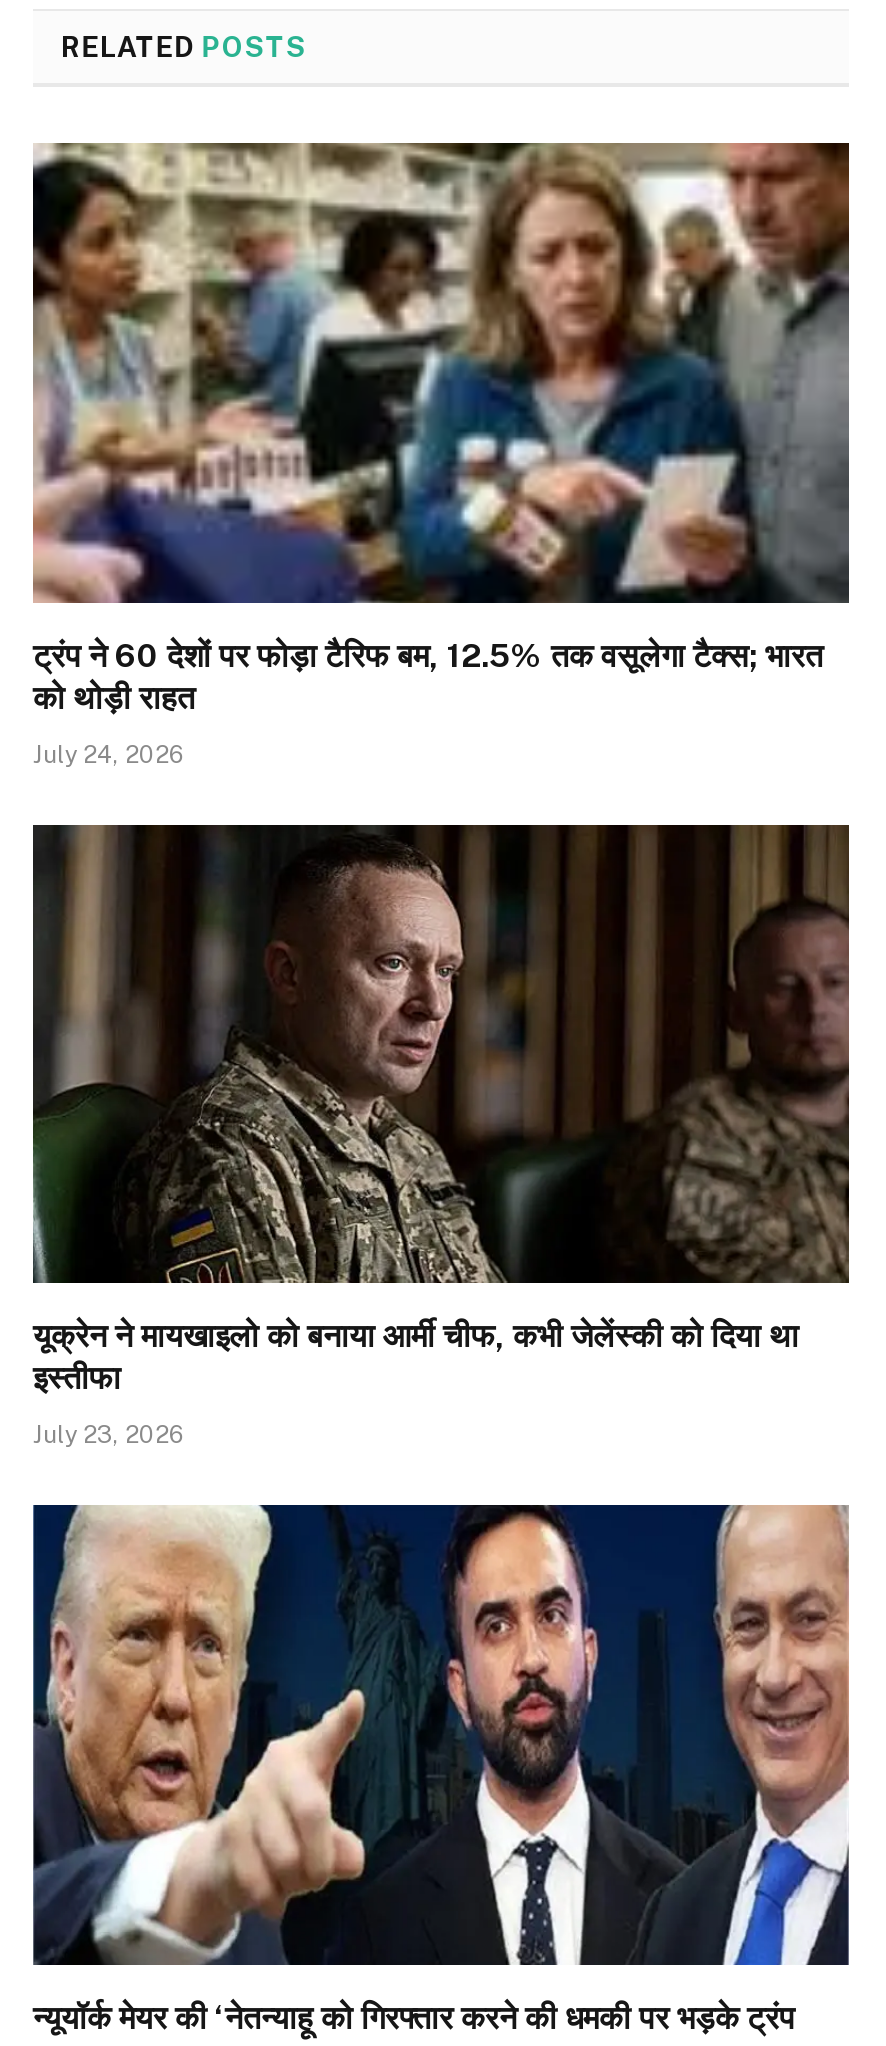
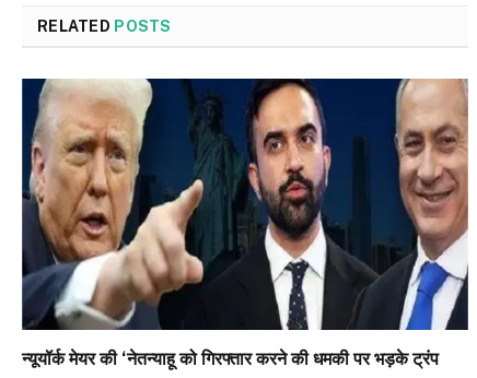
- [image]
- ट्रंप ने 60 देशों पर फोड़ा टैरिफ बम, 12.5% तक वसूलेगा टैक्स; भारत
- को थोड़ी राहत
- July 24, 2026

- [image]
- यूक्रेन ने मायखाइलो को बनाया आर्मी चीफ, कभी जेलेंस्की को दिया था
- इस्तीफा
- July 23, 2026
